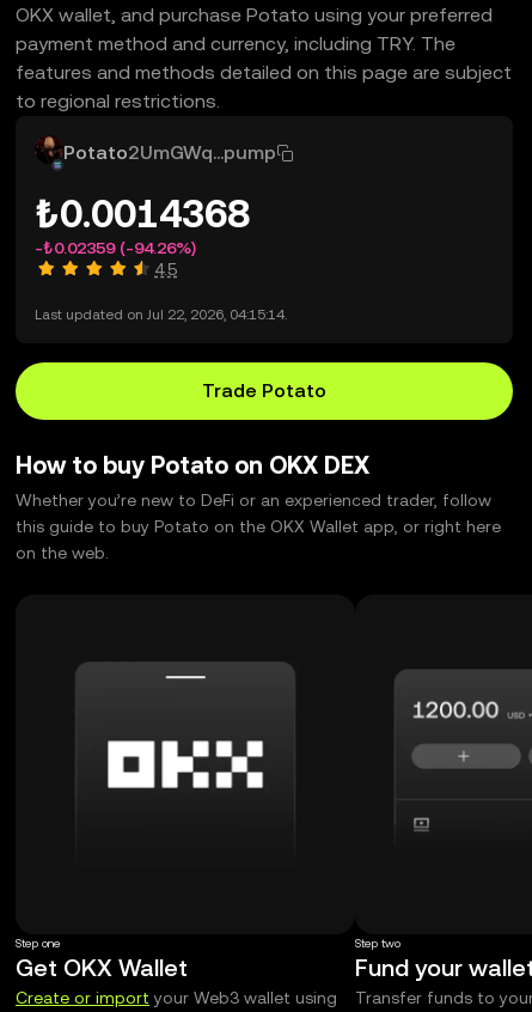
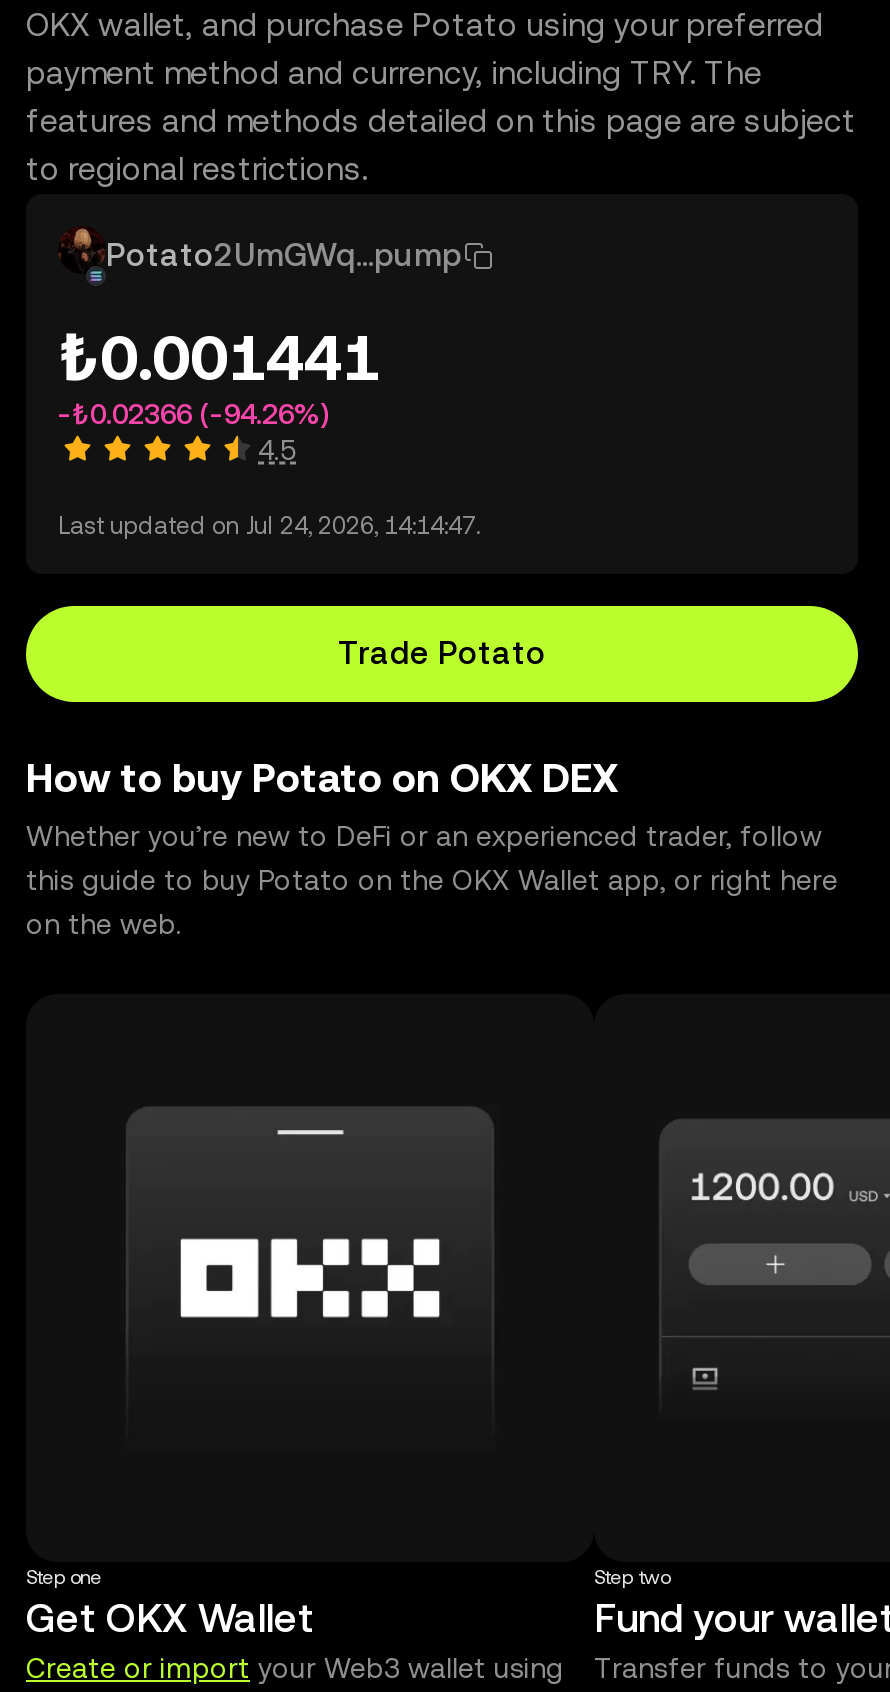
- ₺0.0014368
+ ₺0.001441

- -₺0.02359 (-94.26%)
+ -₺0.02366 (-94.26%)

- Last updated on Jul 22, 2026, 04:15:14.
+ Last updated on Jul 24, 2026, 14:14:47.
